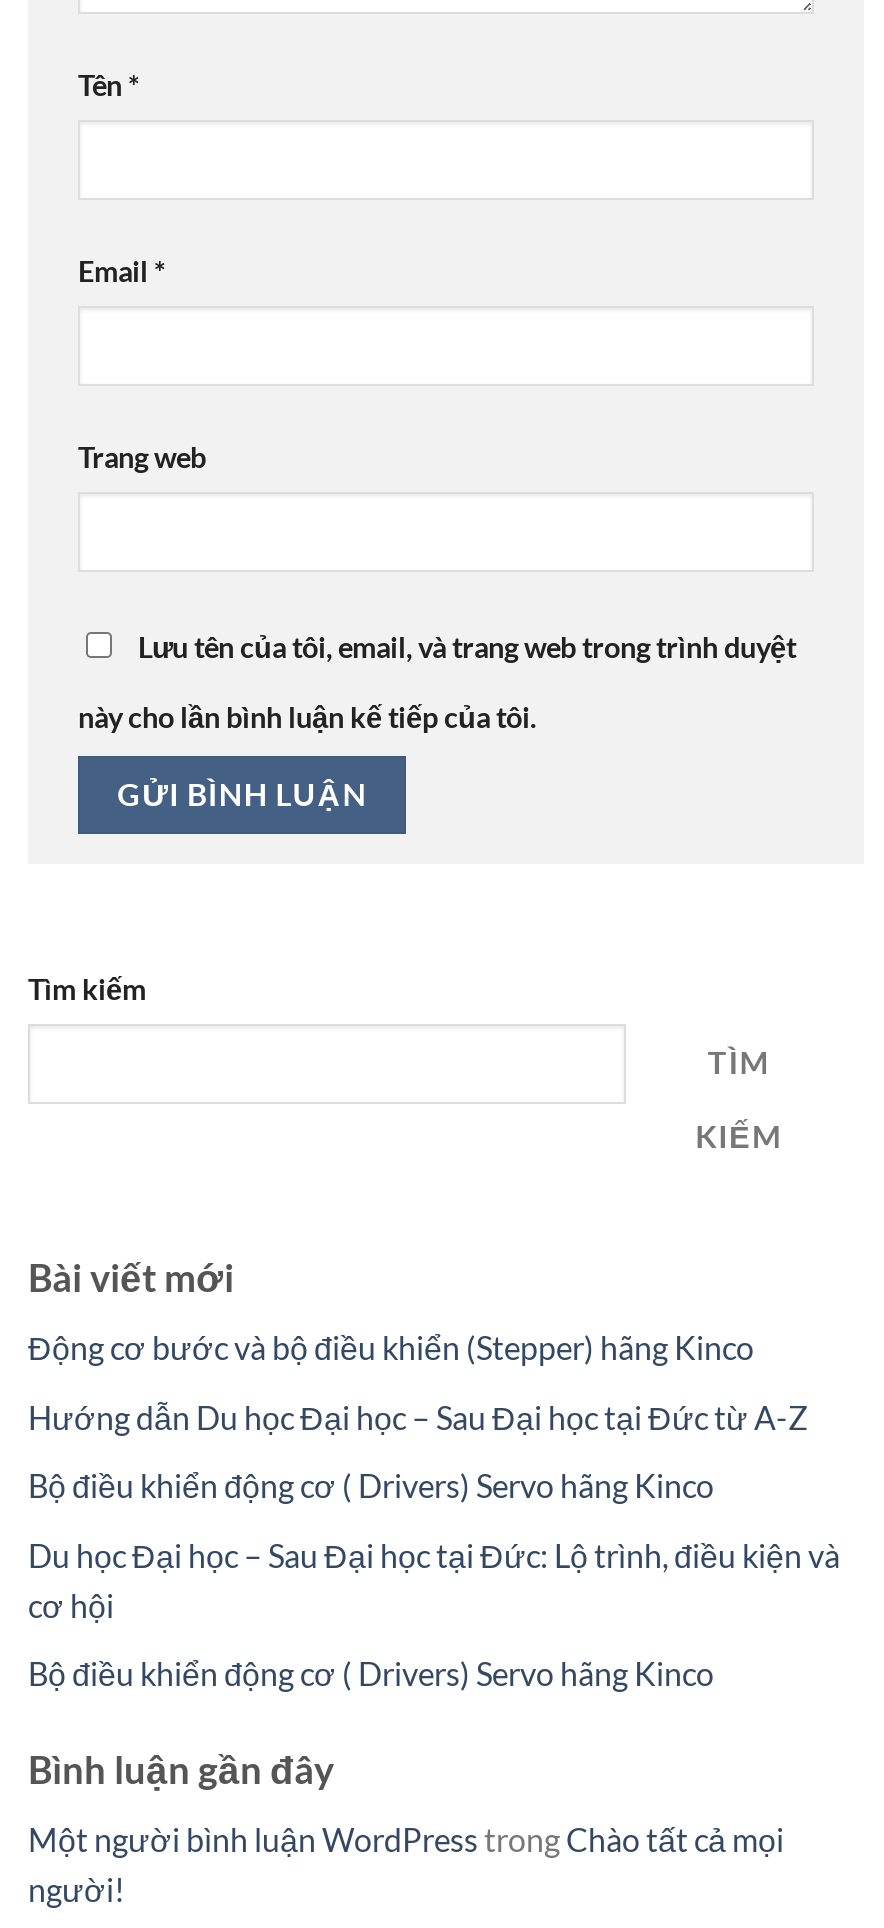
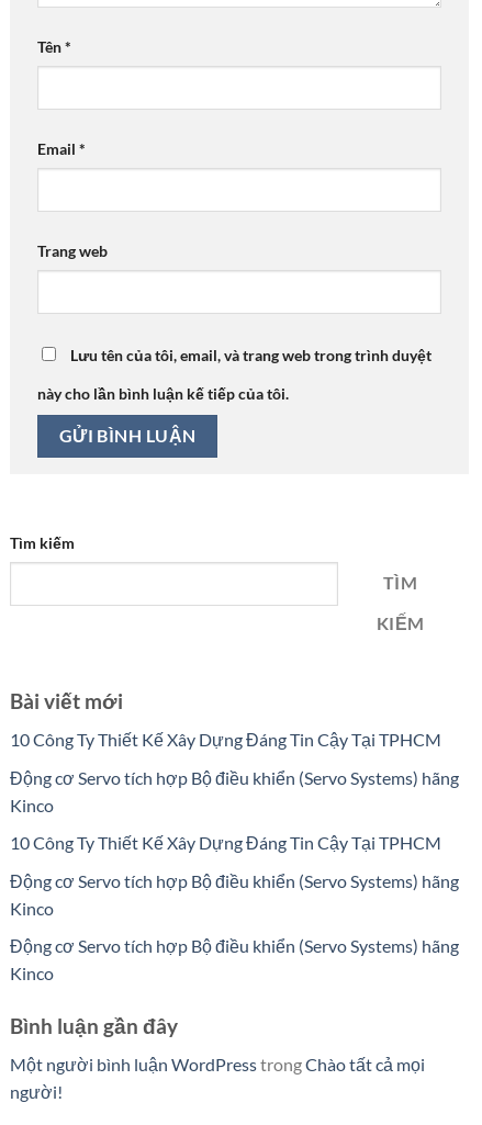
- Động cơ bước và bộ điều khiển (Stepper) hãng Kinco
+ 10 Công Ty Thiết Kế Xây Dựng Đáng Tin Cậy Tại TPHCM

- Hướng dẫn Du học Đại học – Sau Đại học tại Đức từ A-Z
+ Động cơ Servo tích hợp Bộ điều khiển (Servo Systems) hãng
+ Kinco

- Bộ điều khiển động cơ ( Drivers) Servo hãng Kinco
+ 10 Công Ty Thiết Kế Xây Dựng Đáng Tin Cậy Tại TPHCM

- Du học Đại học – Sau Đại học tại Đức: Lộ trình, điều kiện và
- cơ hội
+ Động cơ Servo tích hợp Bộ điều khiển (Servo Systems) hãng
+ Kinco

- Bộ điều khiển động cơ ( Drivers) Servo hãng Kinco
+ Động cơ Servo tích hợp Bộ điều khiển (Servo Systems) hãng
+ Kinco
